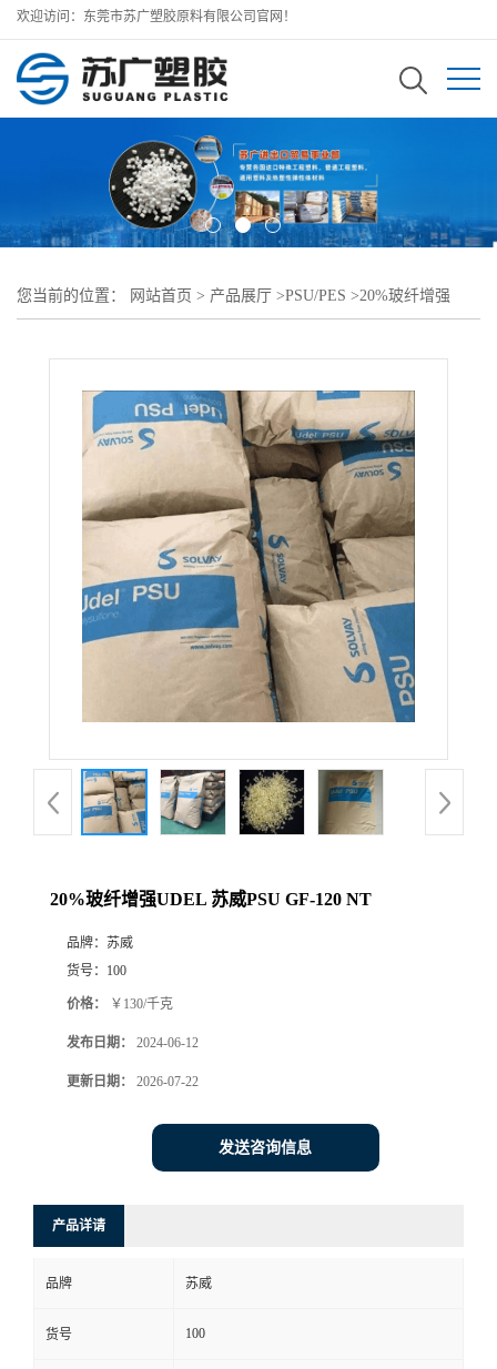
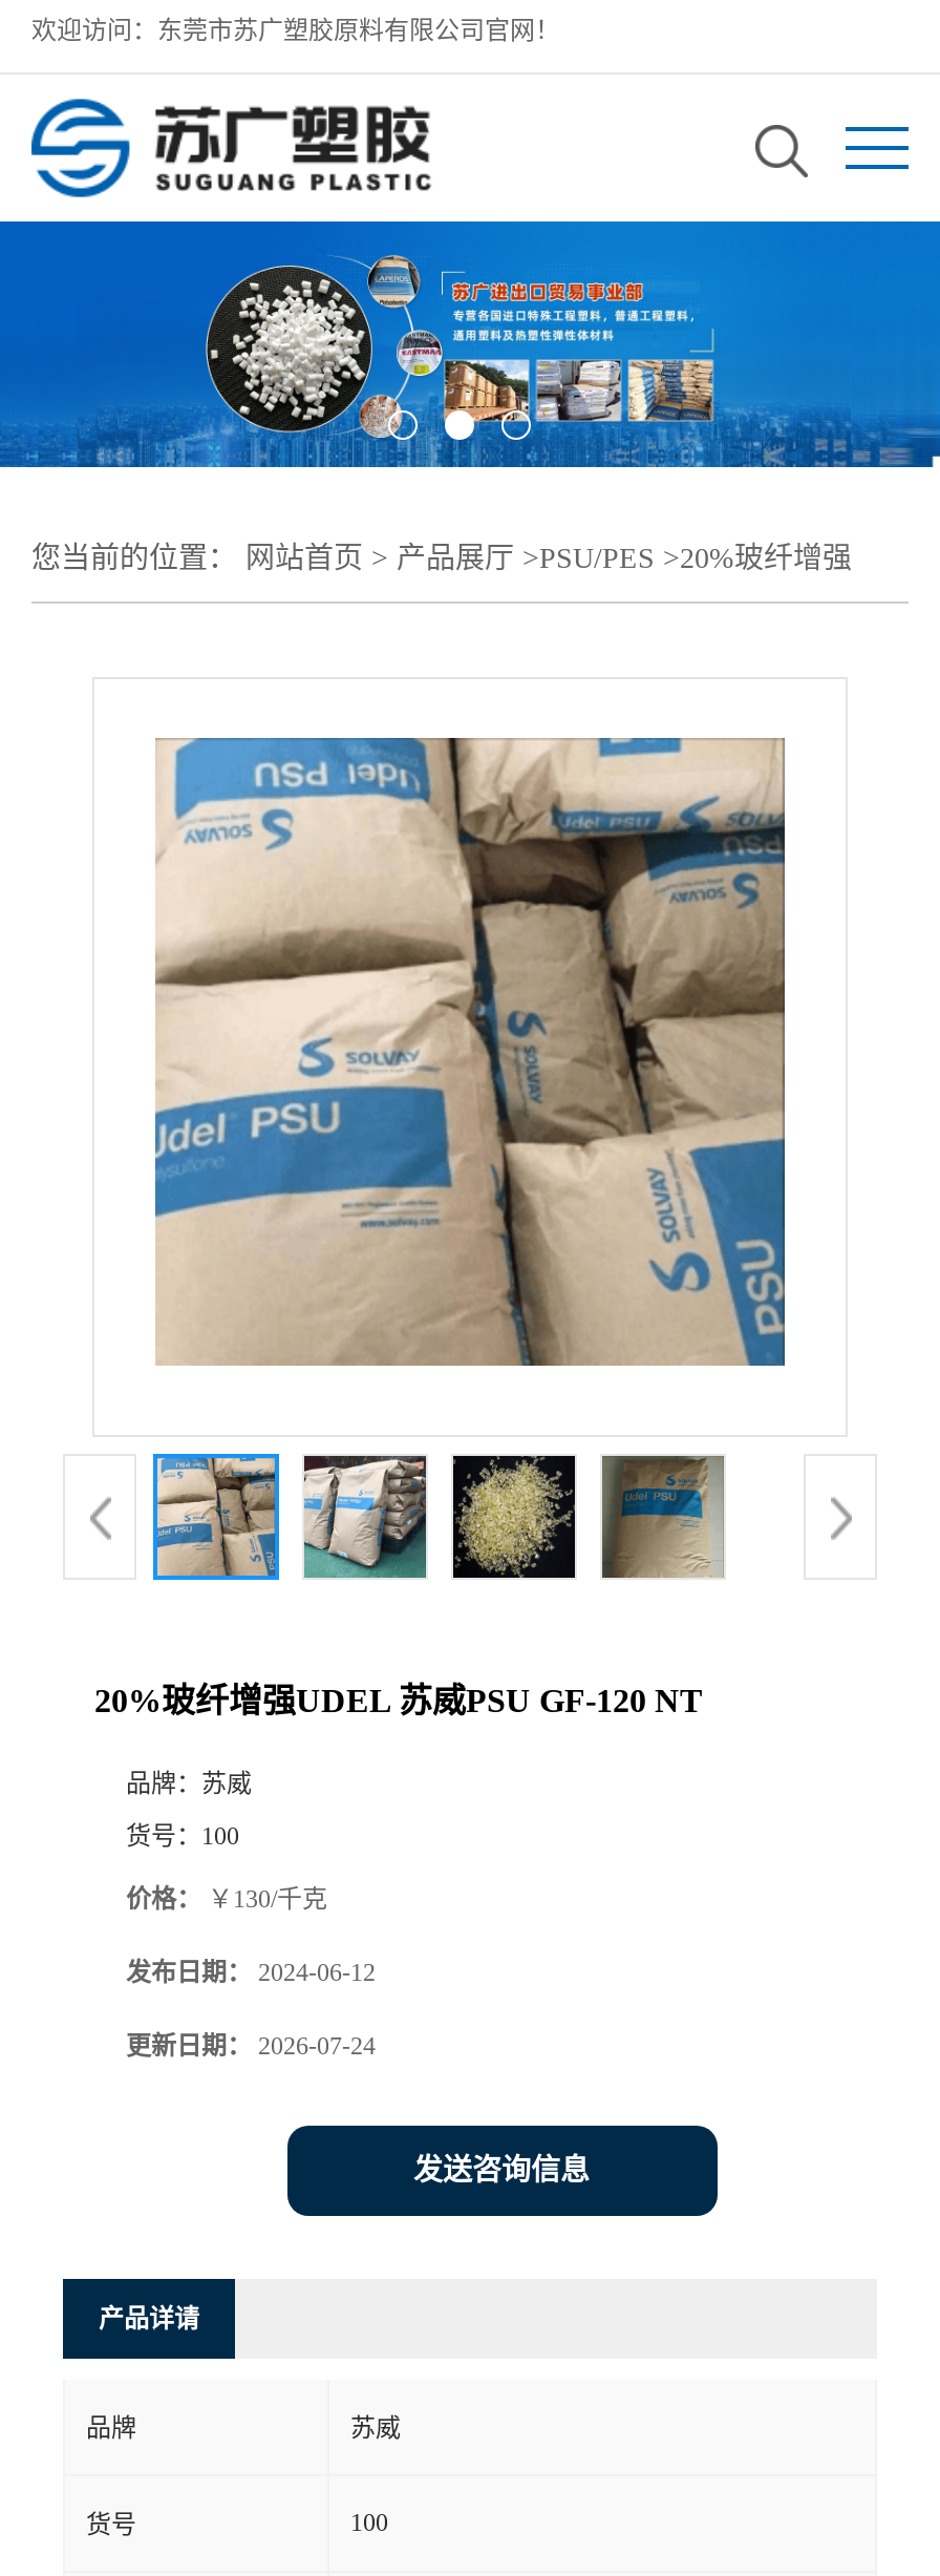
- 更新日期：2026-07-22
+ 更新日期：2026-07-24
